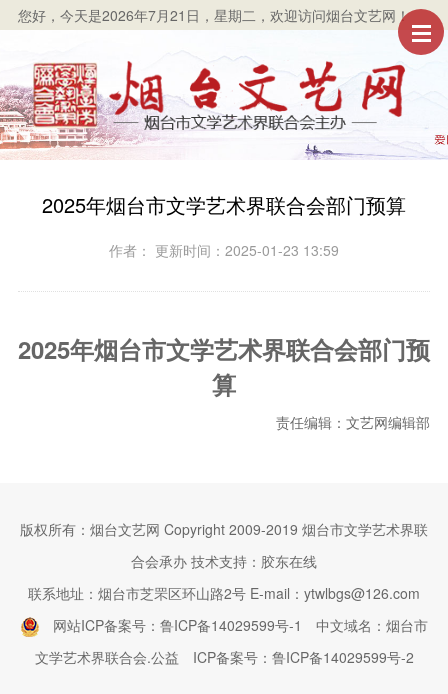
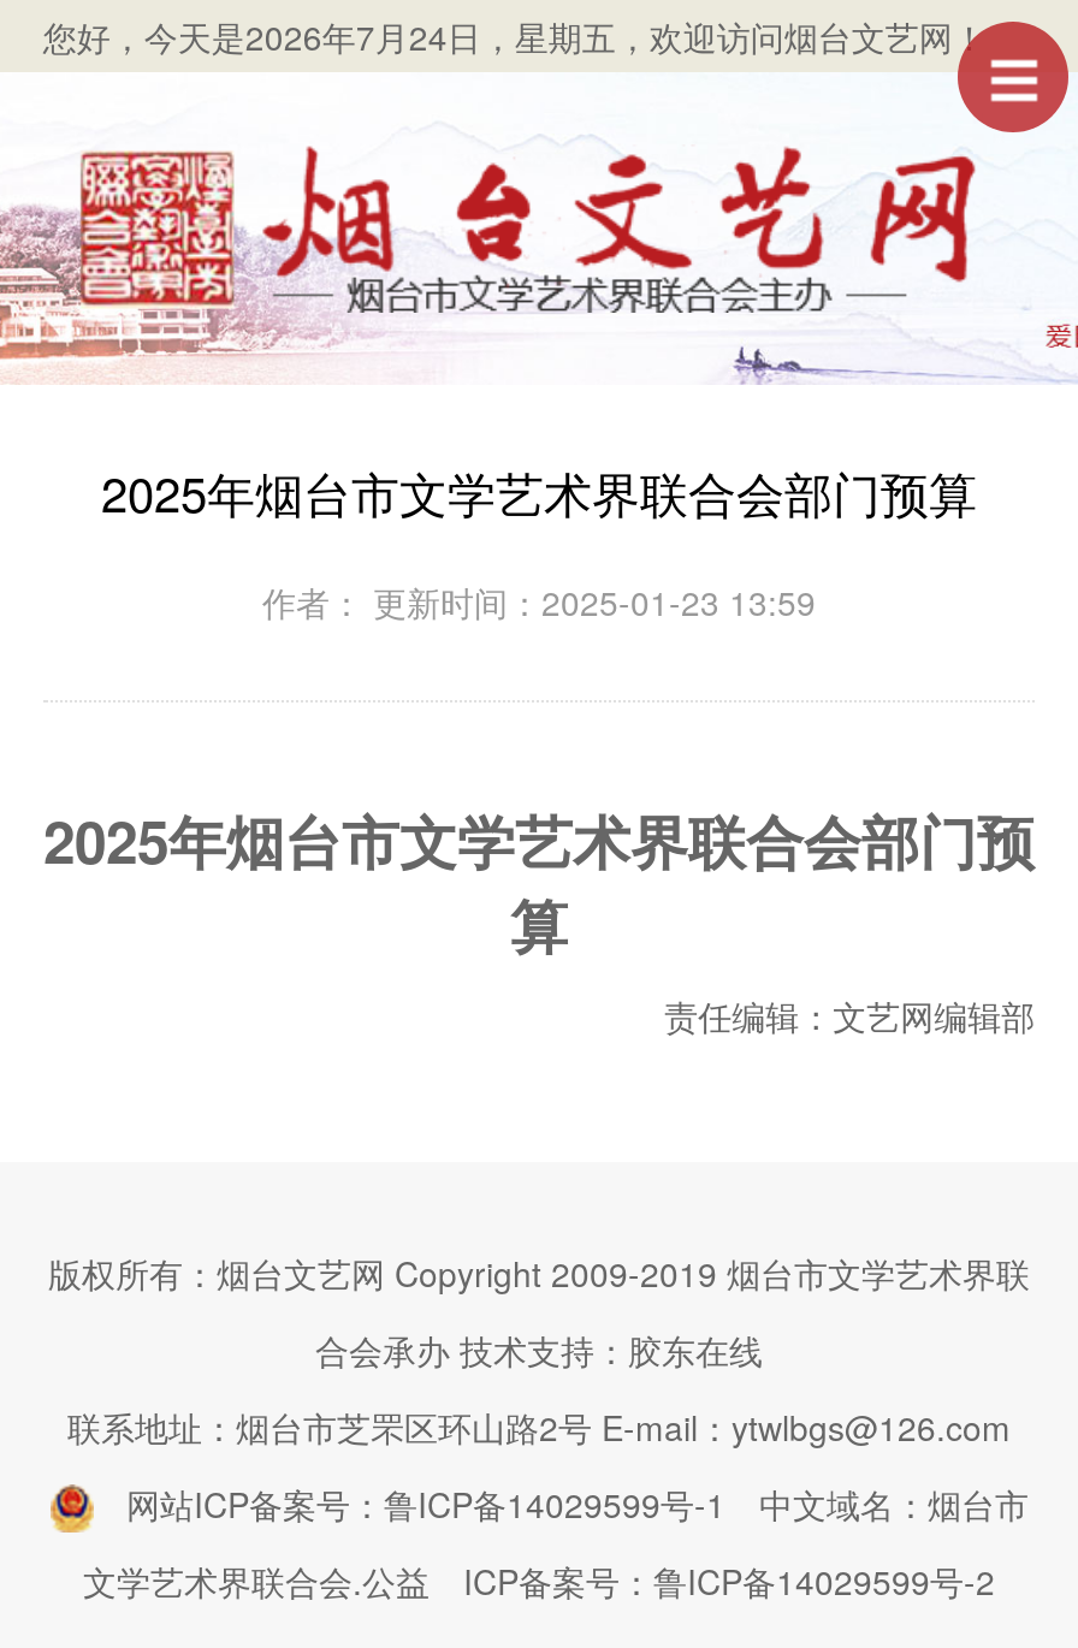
- 您好，今天是2026年7月21日，星期二，欢迎访问烟台文艺网！
+ 您好，今天是2026年7月24日，星期五，欢迎访问烟台文艺网！
